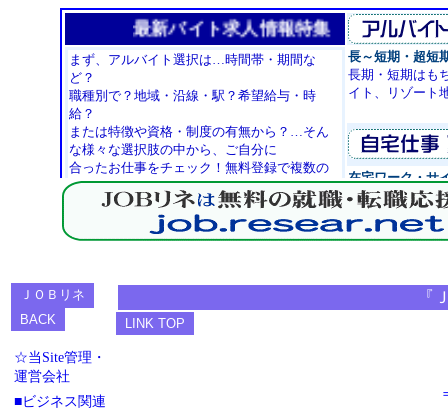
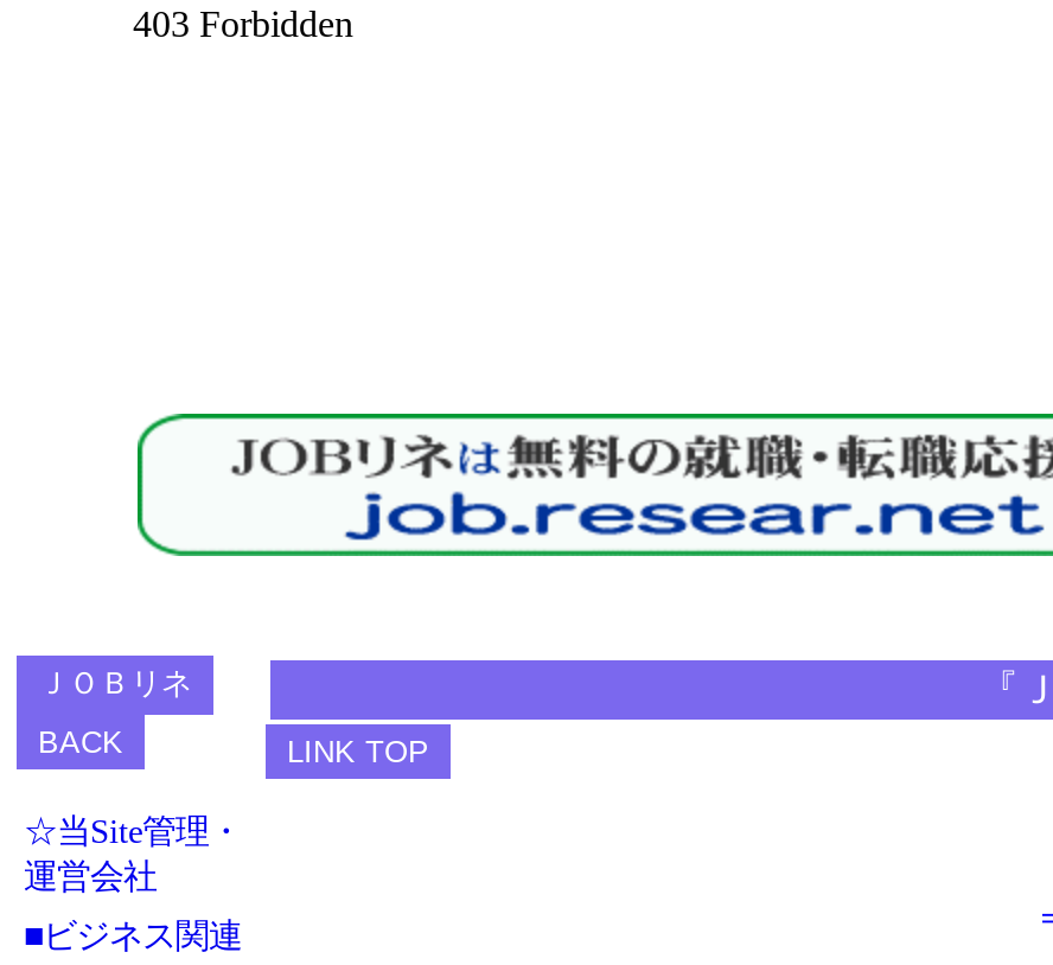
- [image]
